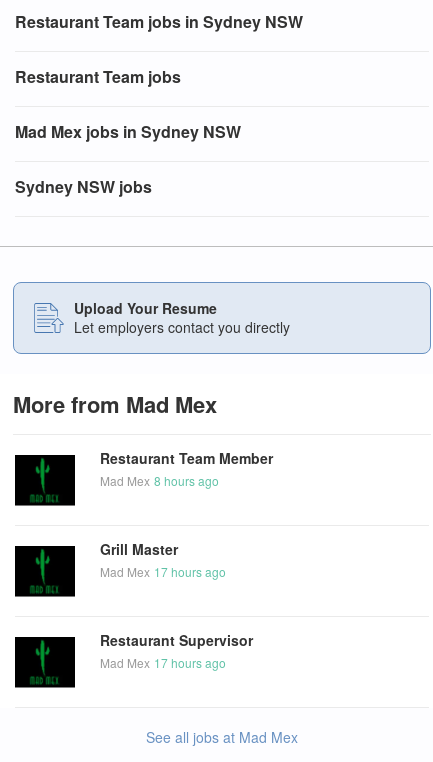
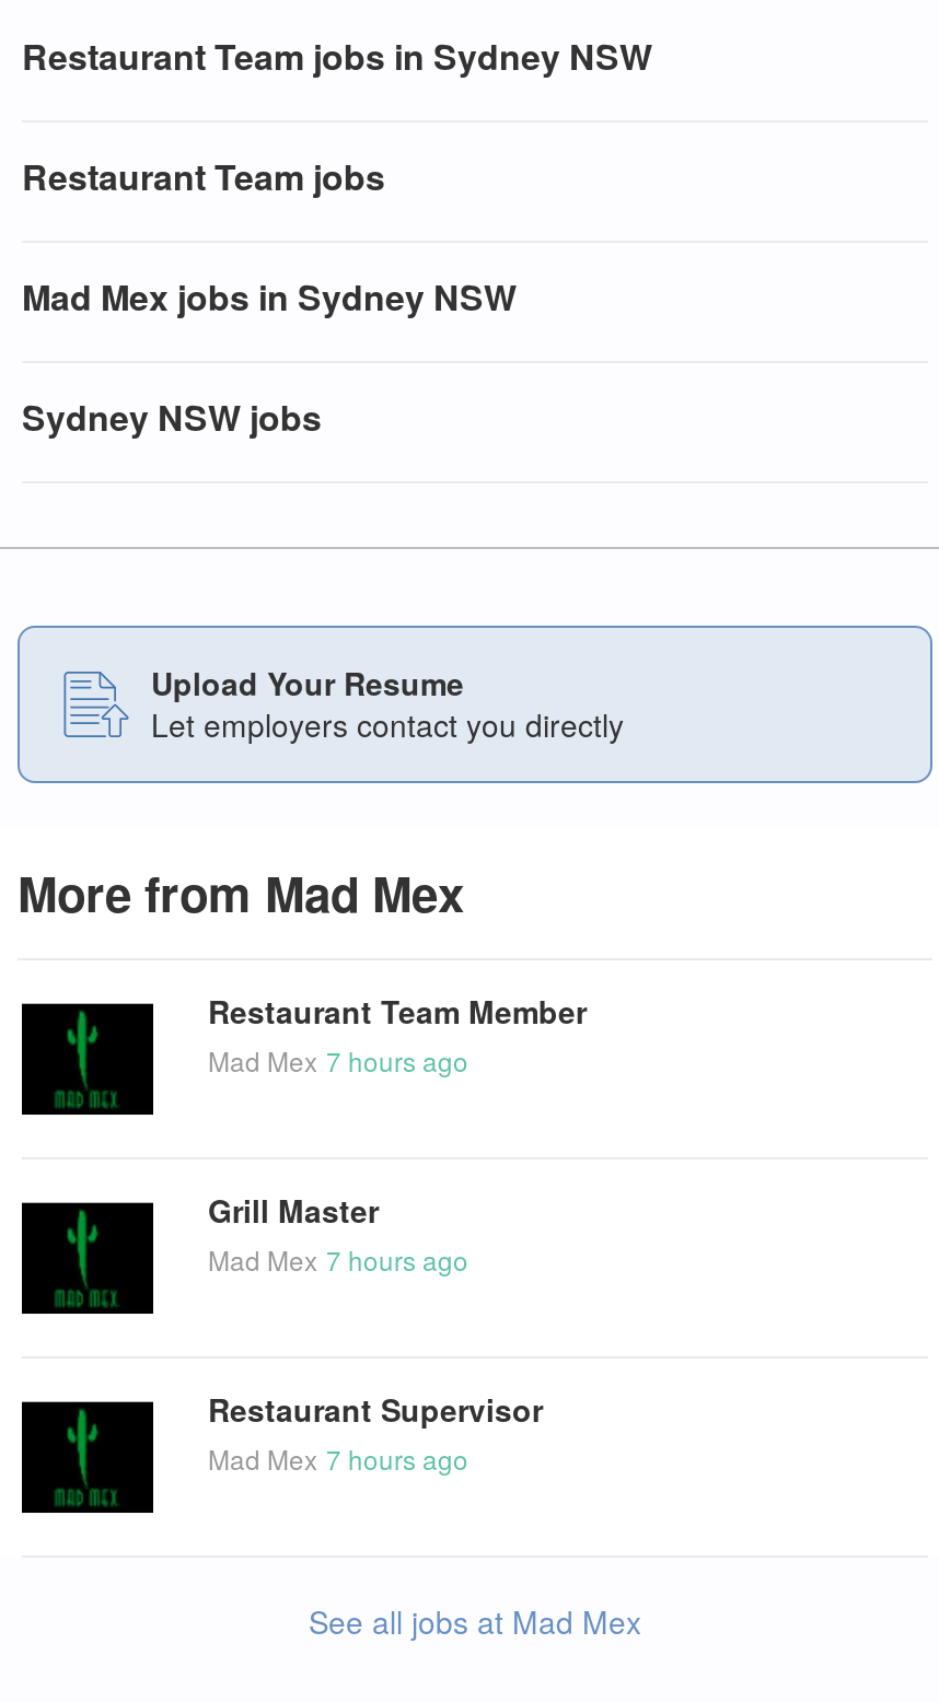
- Mad Mex 8 hours ago
+ Mad Mex 7 hours ago

- Mad Mex 17 hours ago
+ Mad Mex 7 hours ago

- Mad Mex 17 hours ago
+ Mad Mex 7 hours ago
